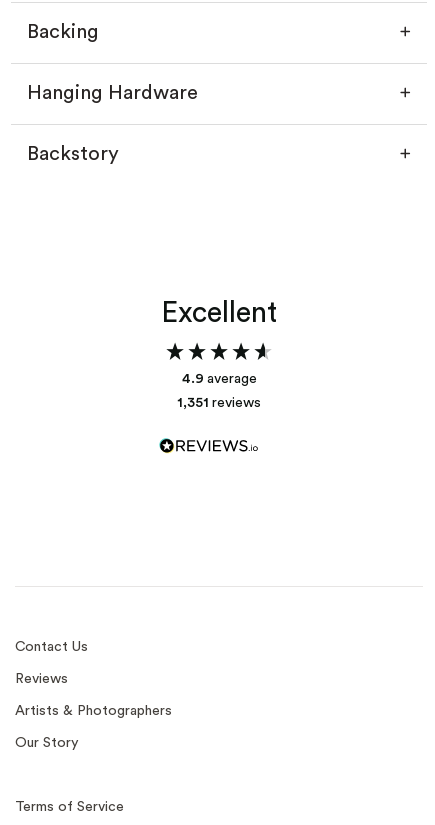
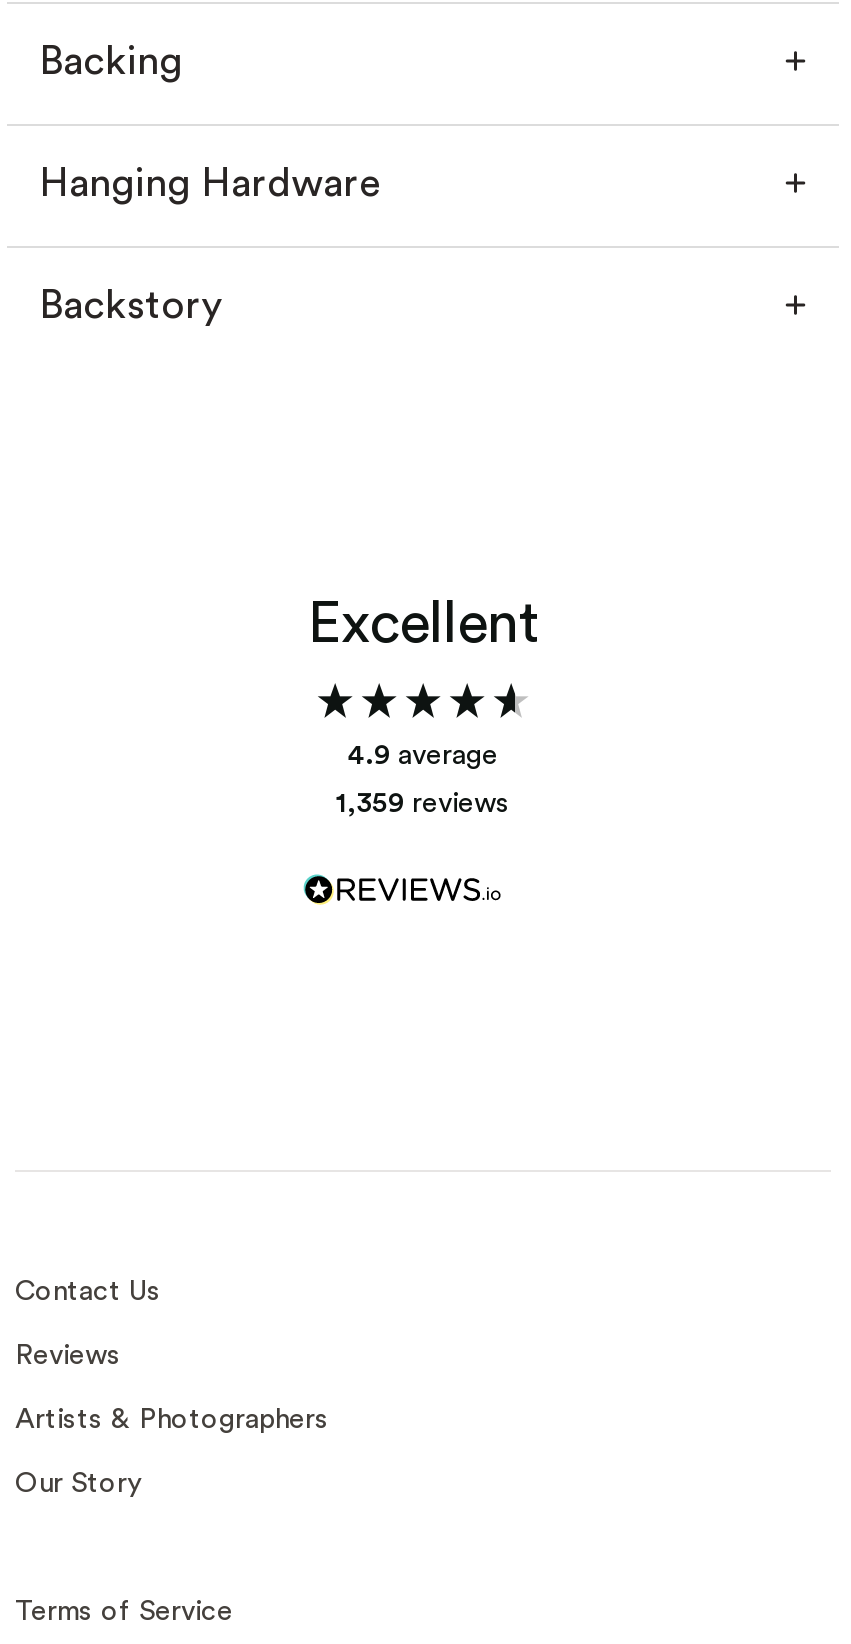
- 1,351 reviews
+ 1,359 reviews
